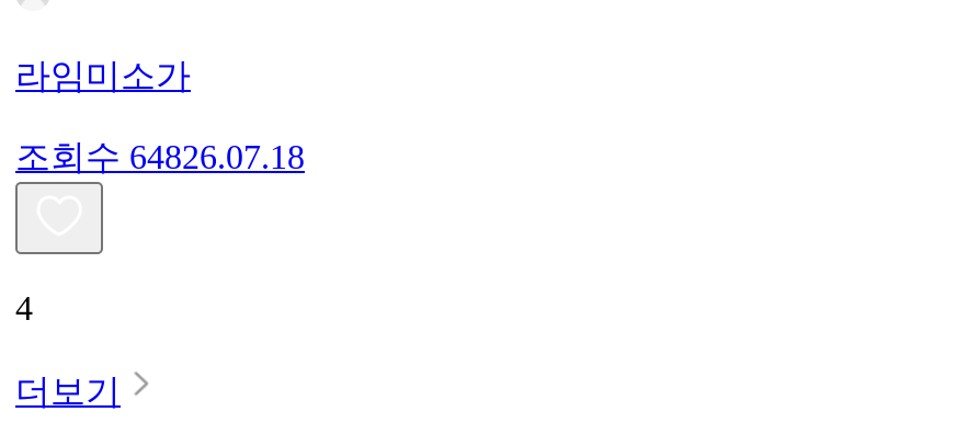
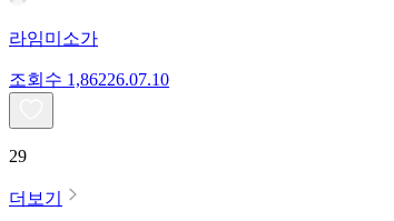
- 조회수 64826.07.18
+ 조회수 1,86226.07.10

- 4
+ 29
